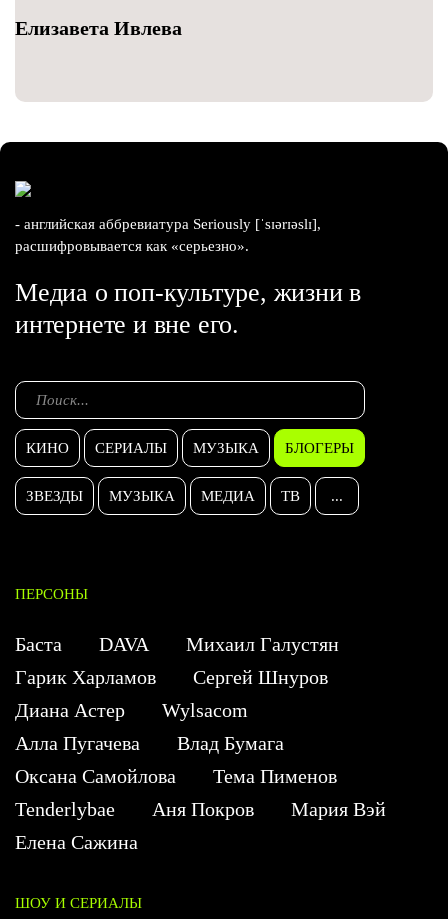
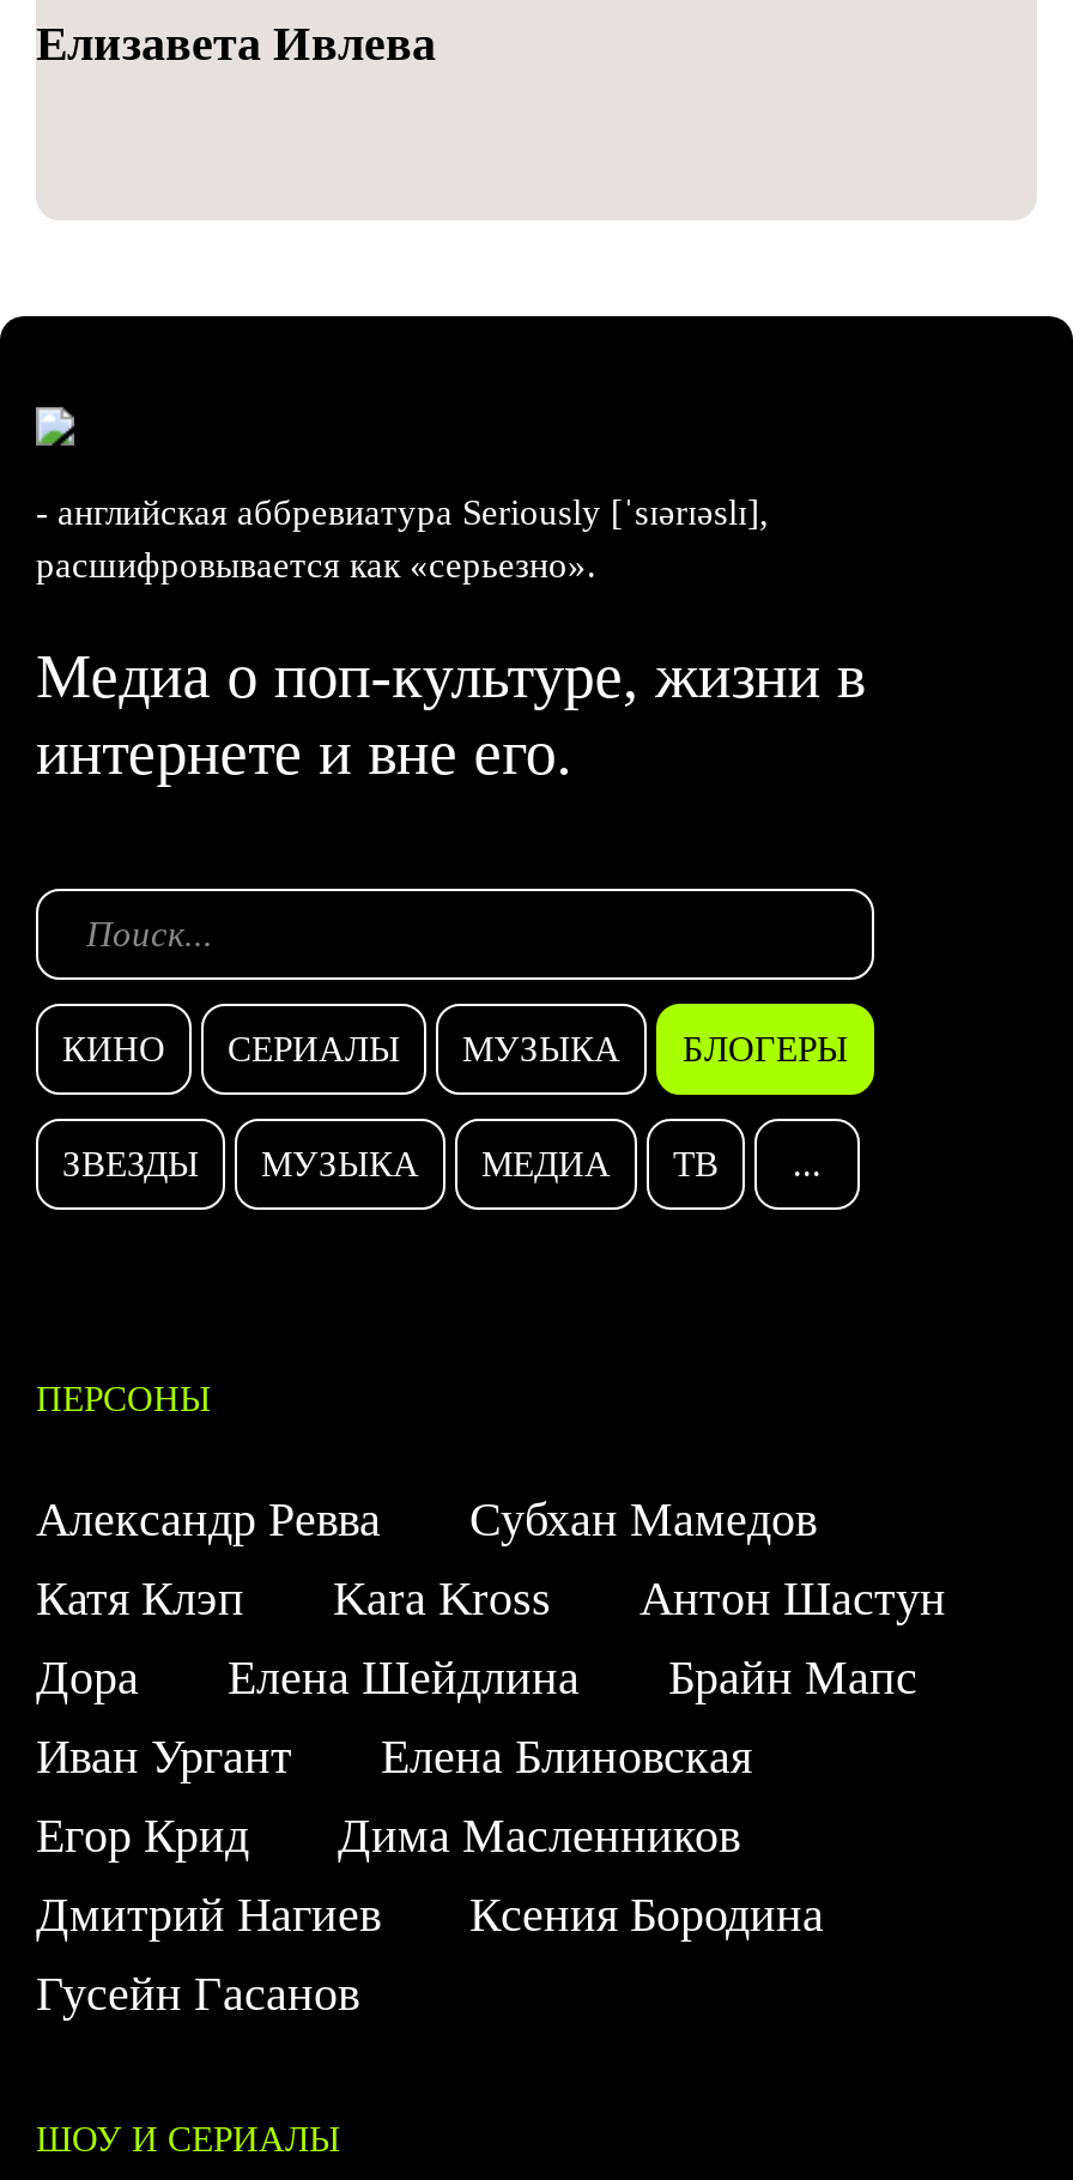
- Баста
- DAVA
- Михаил Галустян
+ Александр Ревва
+ Субхан Мамедов

- Гарик Харламов
- Сергей Шнуров
+ Катя Клэп
+ Kara Kross
+ Антон Шастун

- Диана Астер
- Wylsacom
+ Дора
+ Елена Шейдлина
+ Брайн Мапс

- Алла Пугачева
- Влад Бумага
+ Иван Ургант
+ Елена Блиновская

- Оксана Самойлова
- Тема Пименов
+ Егор Крид
+ Дима Масленников

- Tenderlybae
- Аня Покров
- Мария Вэй
+ Дмитрий Нагиев
+ Ксения Бородина

- Елена Сажина
+ Гусейн Гасанов
